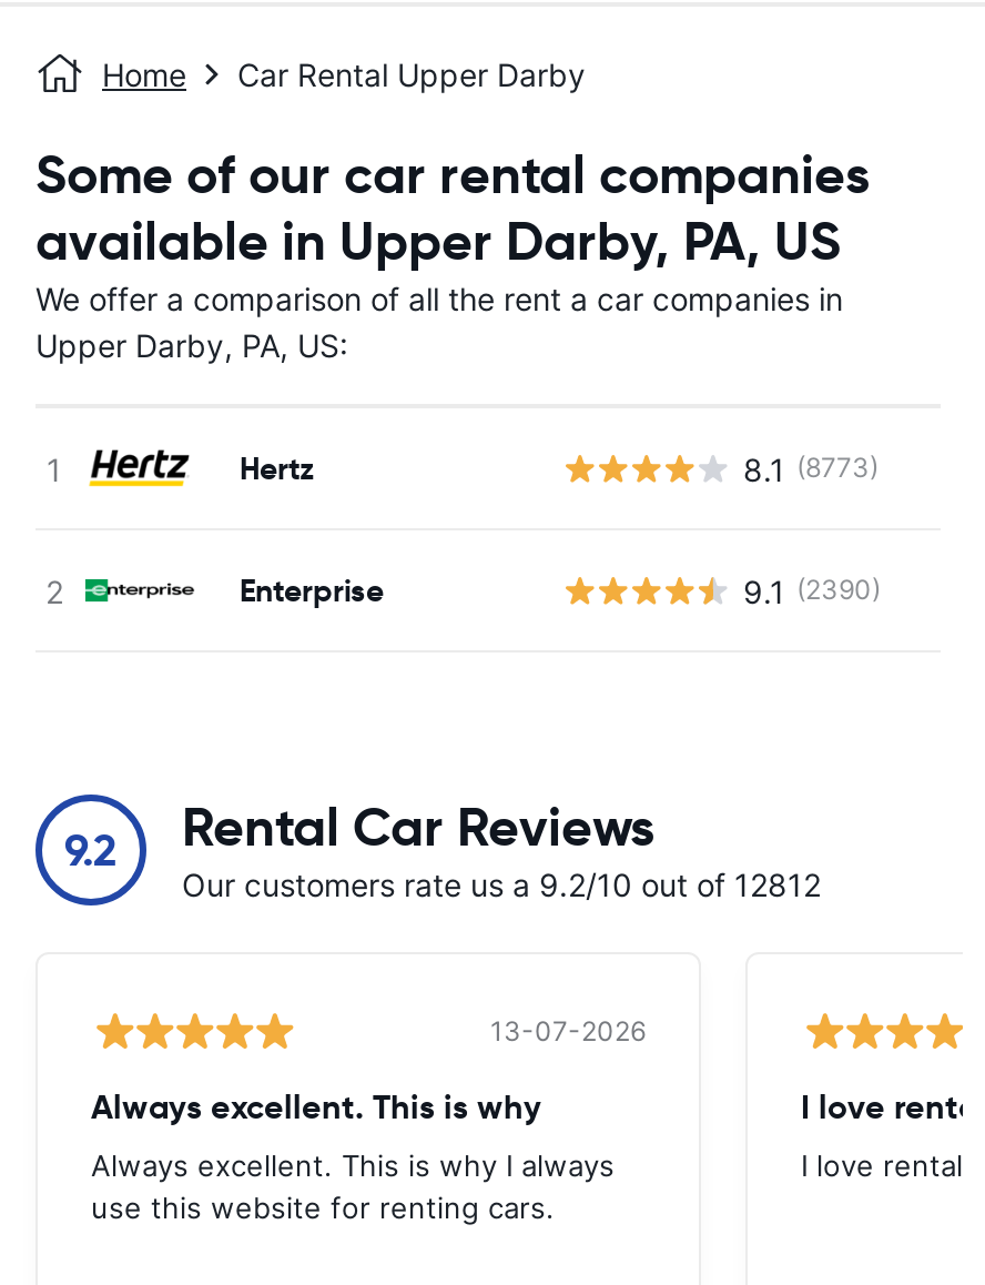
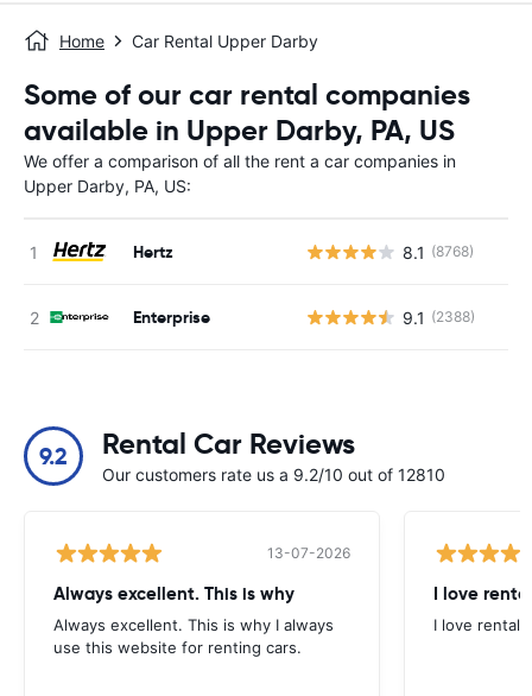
- 8.1 (8773)
+ 8.1 (8768)

- 9.1 (2390)
+ 9.1 (2388)

- Our customers rate us a 9.2/10 out of 12812
+ Our customers rate us a 9.2/10 out of 12810
